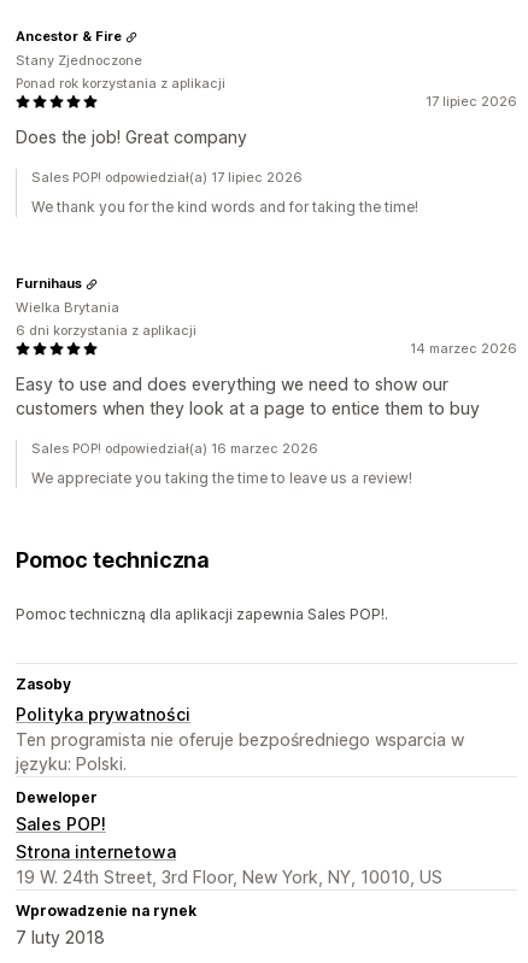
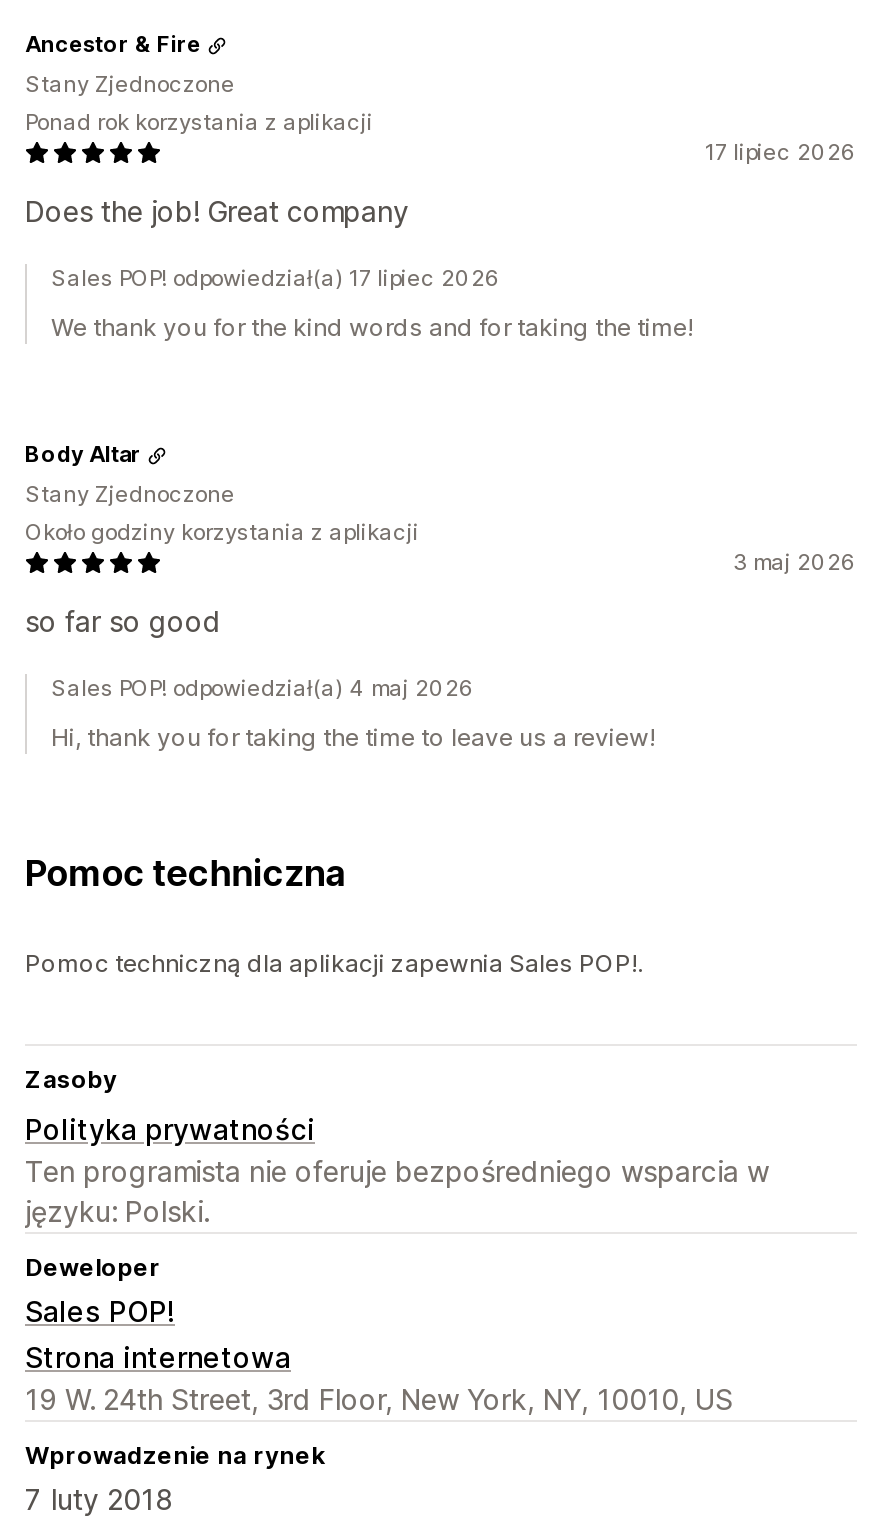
- Furnihaus
- Wielka Brytania
- 6 dni korzystania z aplikacji
+ Body Altar
+ Stany Zjednoczone
+ Około godziny korzystania z aplikacji

- 14 marzec 2026
+ 3 maj 2026

- Easy to use and does everything we need to show our
- customers when they look at a page to entice them to buy
+ so far so good

- Sales POP! odpowiedział(a) 16 marzec 2026
+ Sales POP! odpowiedział(a) 4 maj 2026

- We appreciate you taking the time to leave us a review!
+ Hi, thank you for taking the time to leave us a review!
